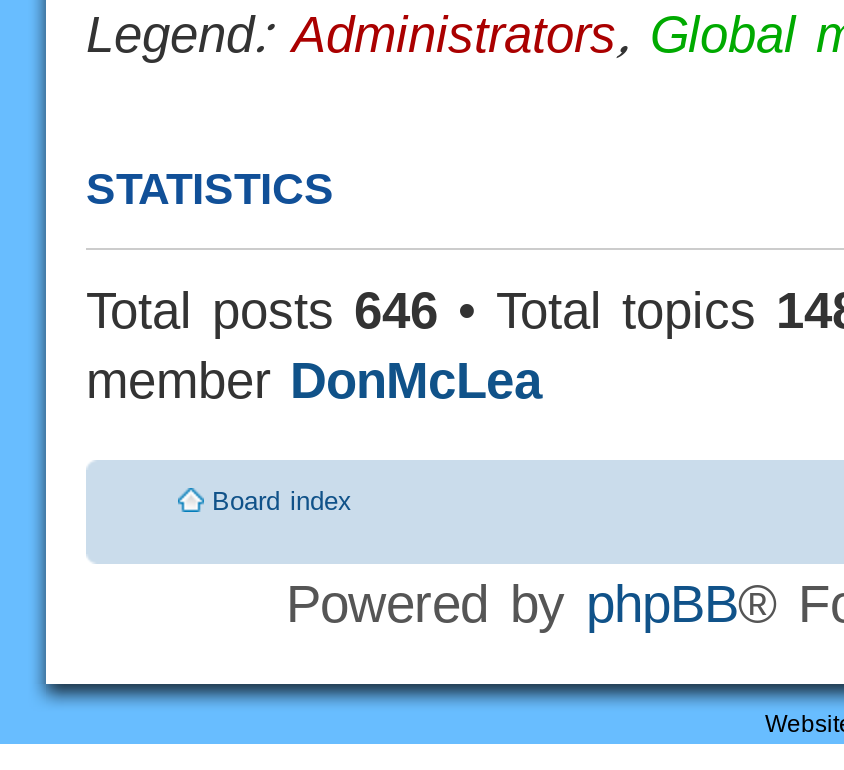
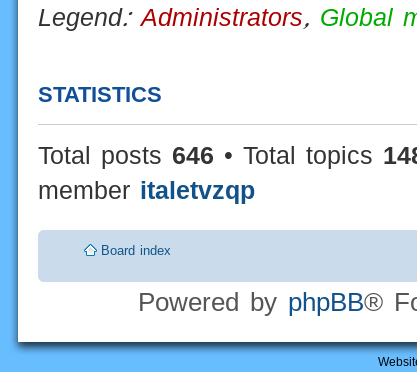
- member DonMcLea
+ member italetvzqp
